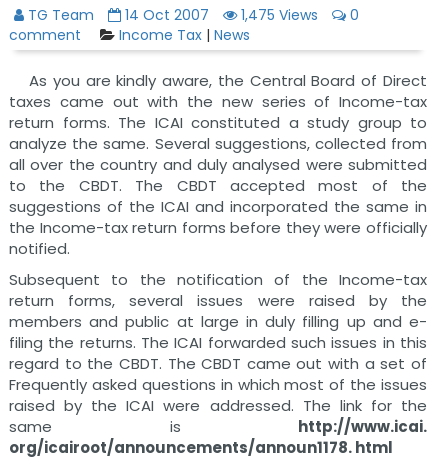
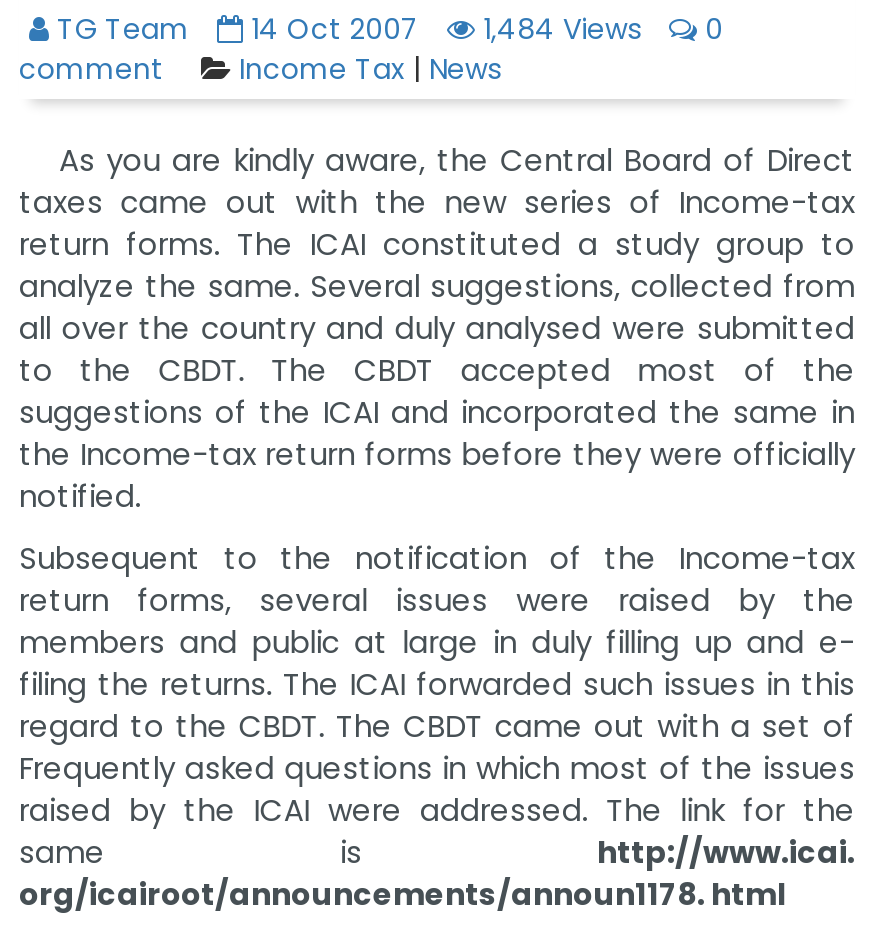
- TG Team 14 Oct 2007 1,475 Views 0
+ TG Team 14 Oct 2007 1,484 Views 0
